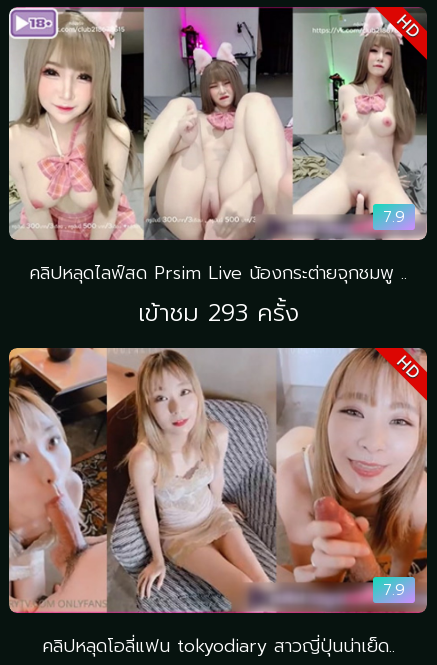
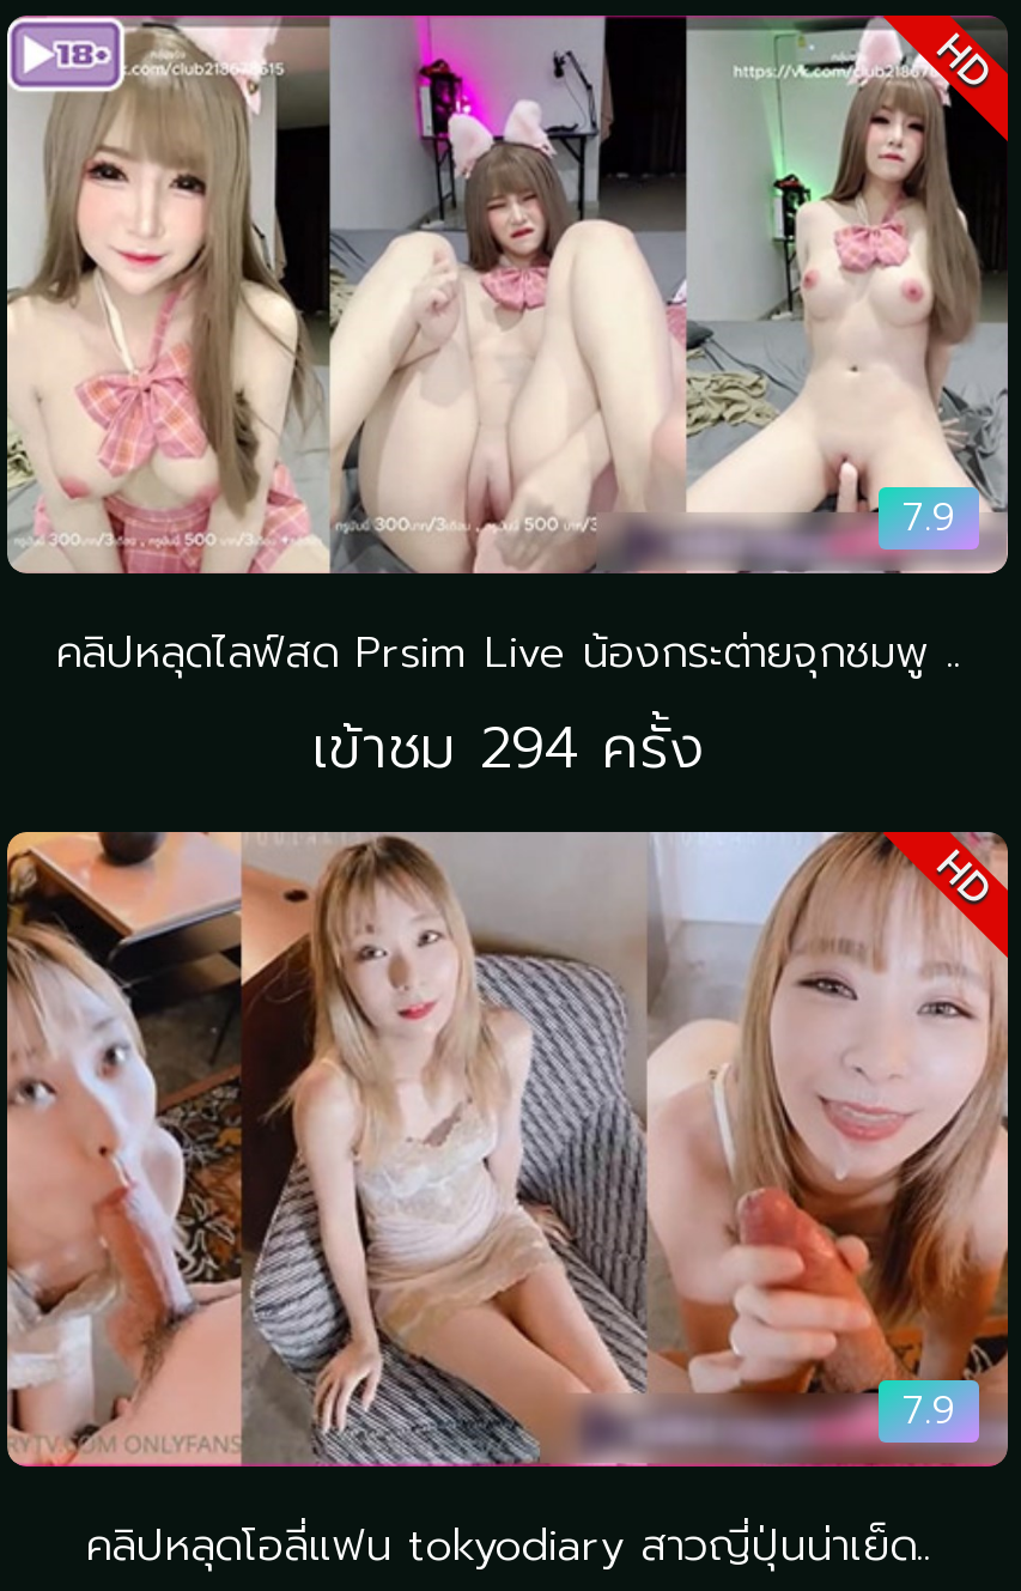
- เข้าชม 293 ครั้ง
+ เข้าชม 294 ครั้ง
